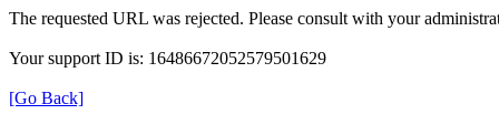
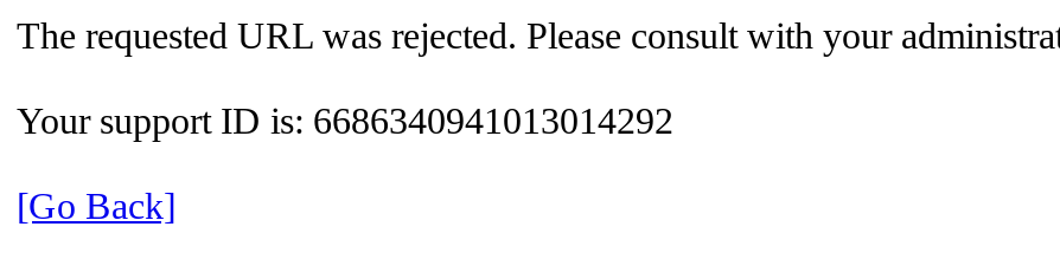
- Your support ID is: 16486672052579501629
+ Your support ID is: 6686340941013014292
